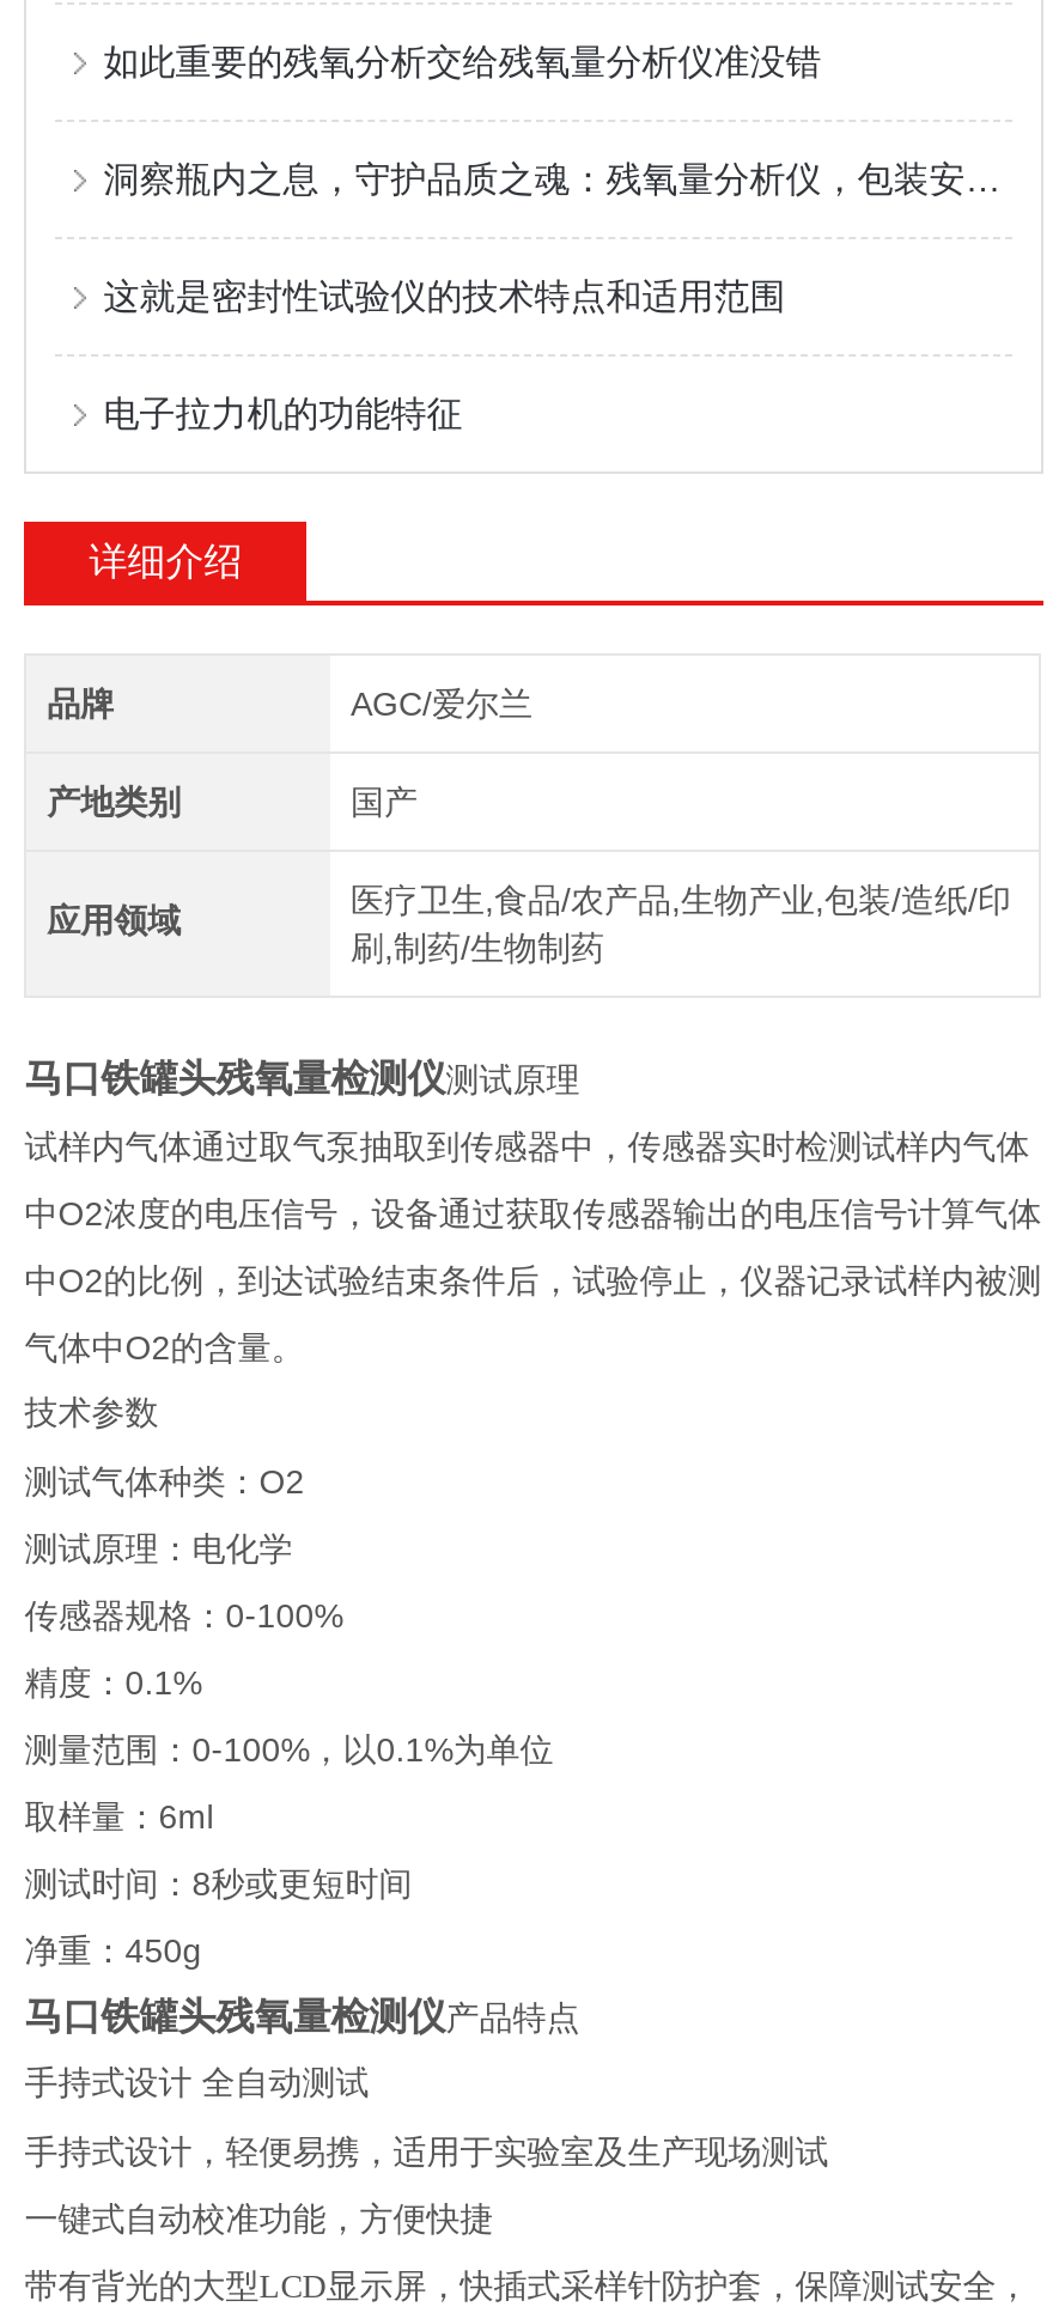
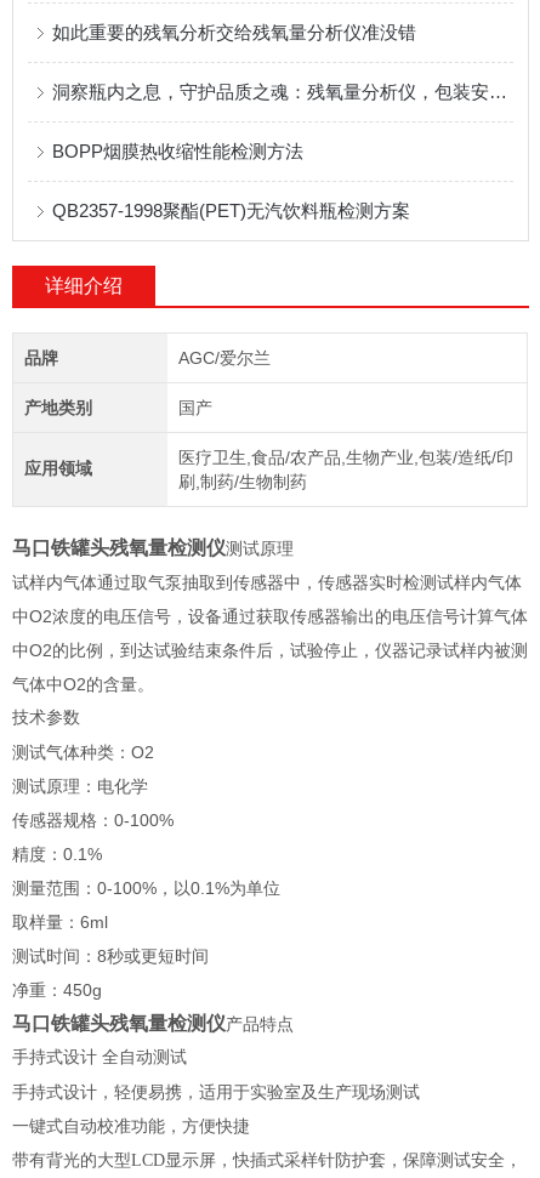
- 这就是密封性试验仪的技术特点和适用范围
+ BOPP烟膜热收缩性能检测方法

- 电子拉力机的功能特征
+ QB2357-1998聚酯(PET)无汽饮料瓶检测方案
